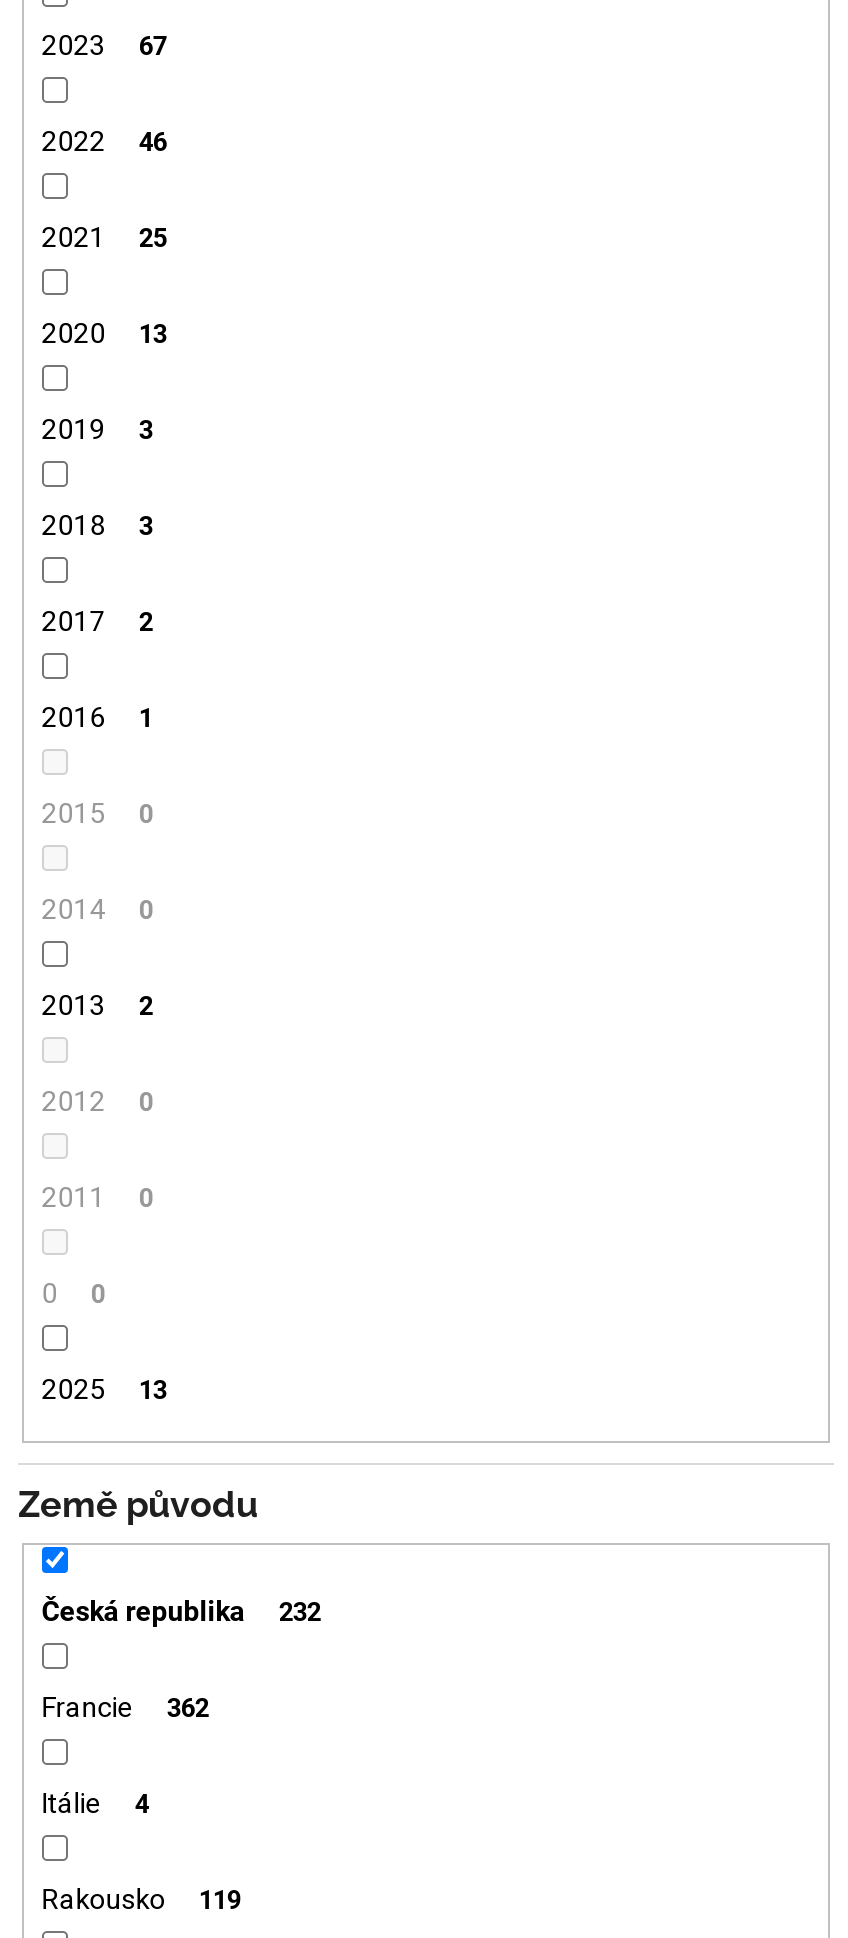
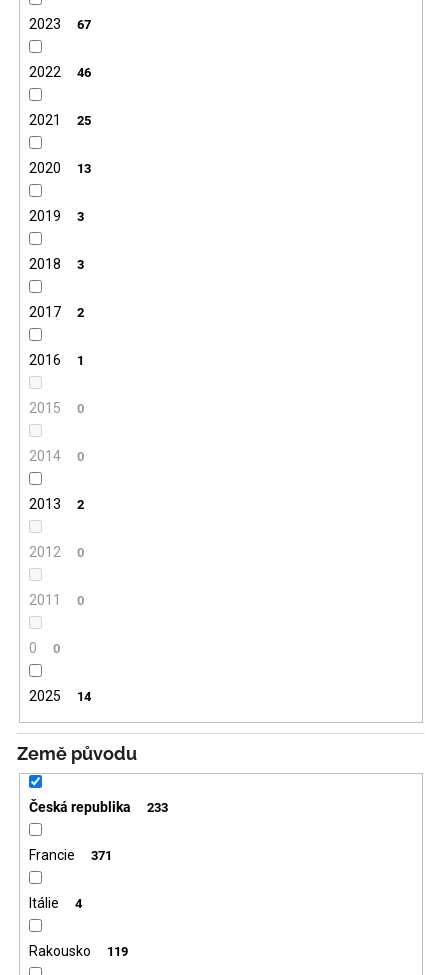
- 2025 13
+ 2025 14

- Česká republika 232
+ Česká republika 233

- Francie 362
+ Francie 371
